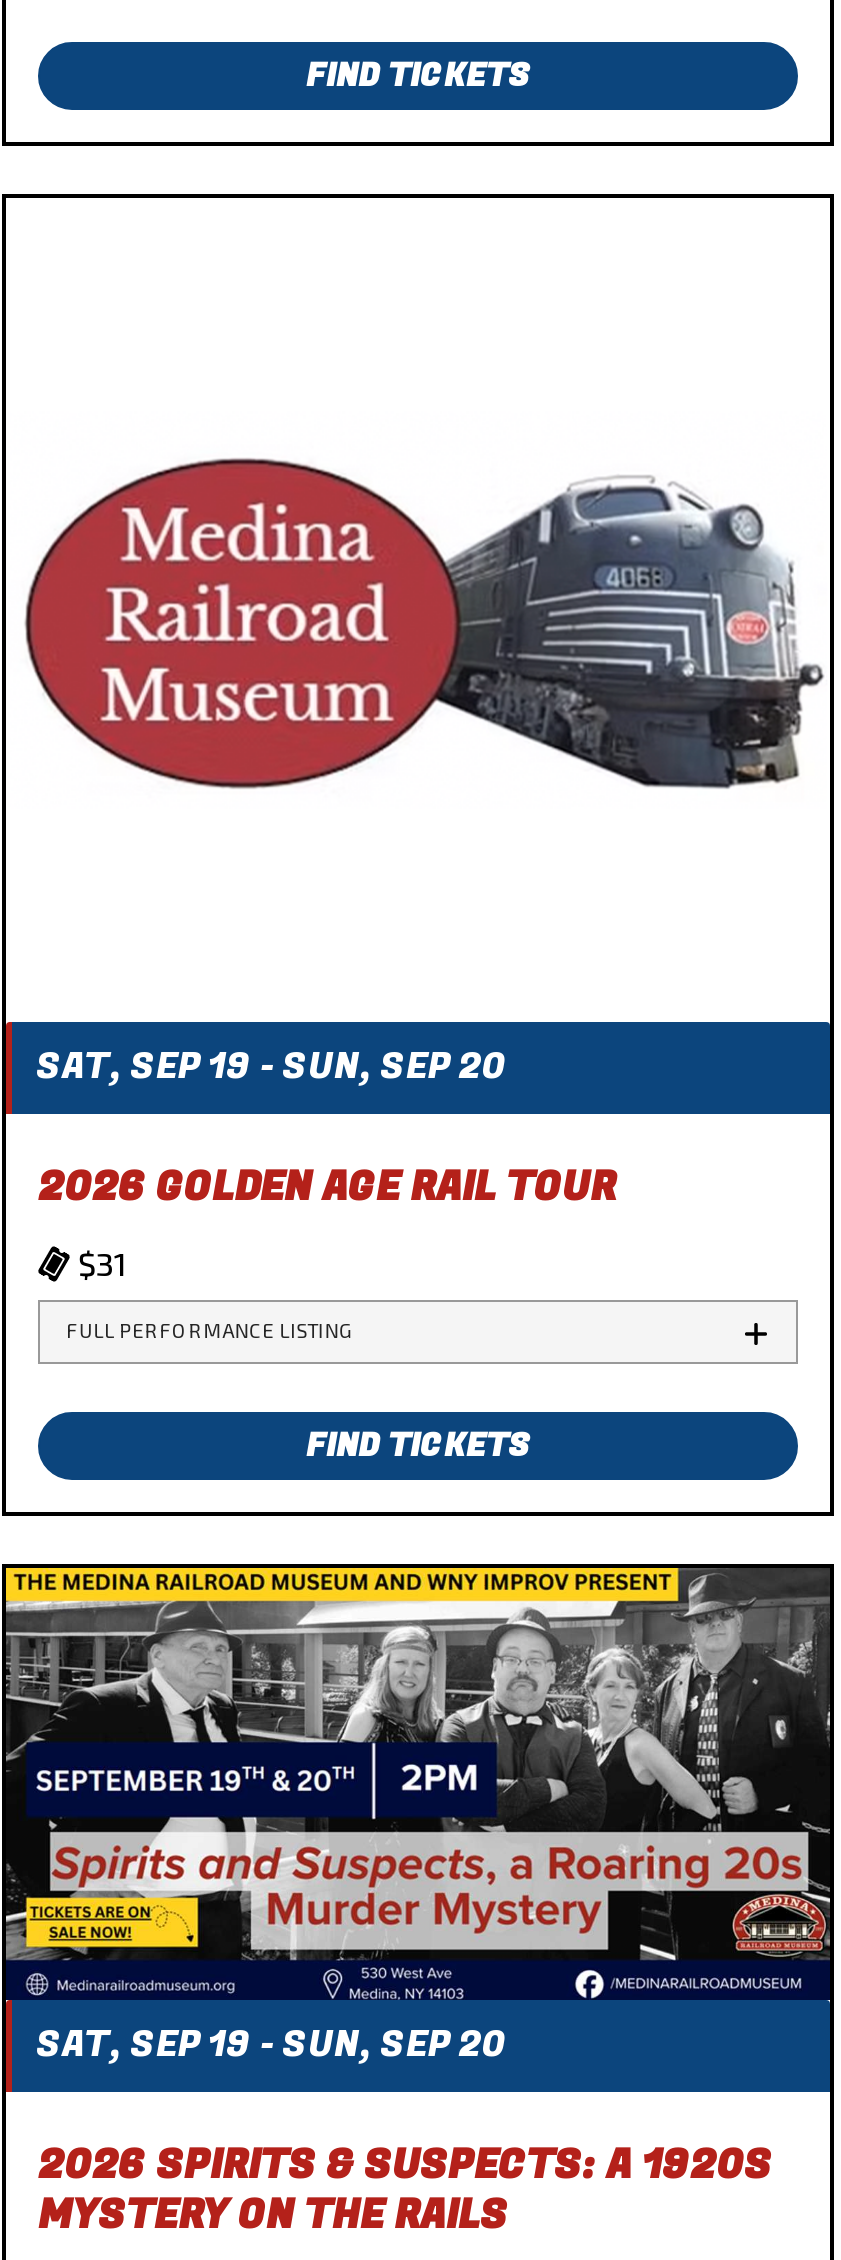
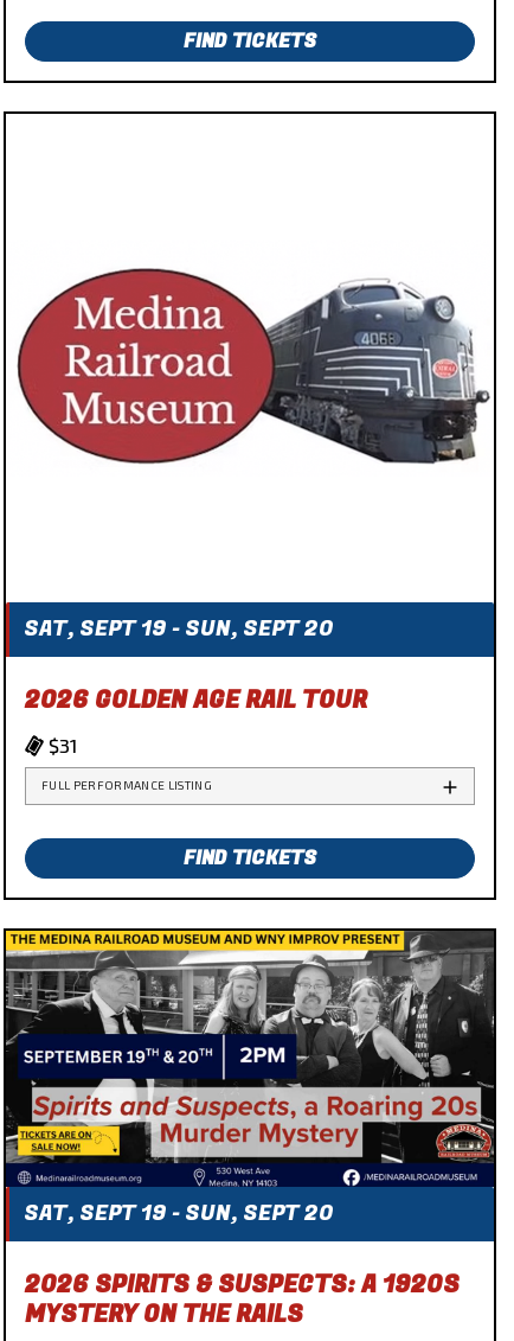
- SAT, SEP 19 - SUN, SEP 20
+ SAT, SEPT 19 - SUN, SEPT 20

- SAT, SEP 19 - SUN, SEP 20
+ SAT, SEPT 19 - SUN, SEPT 20
